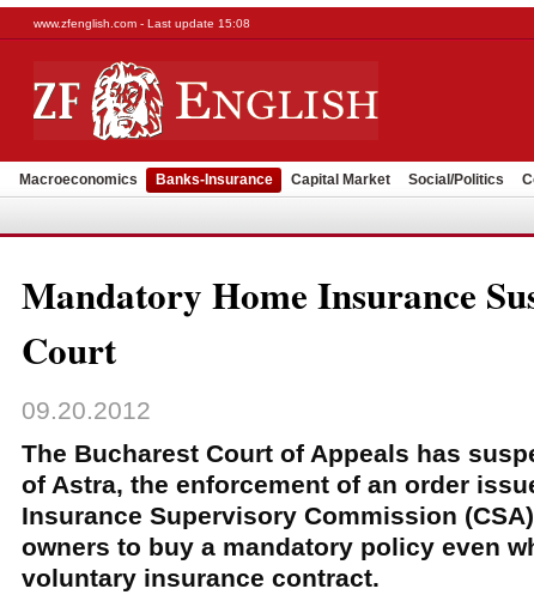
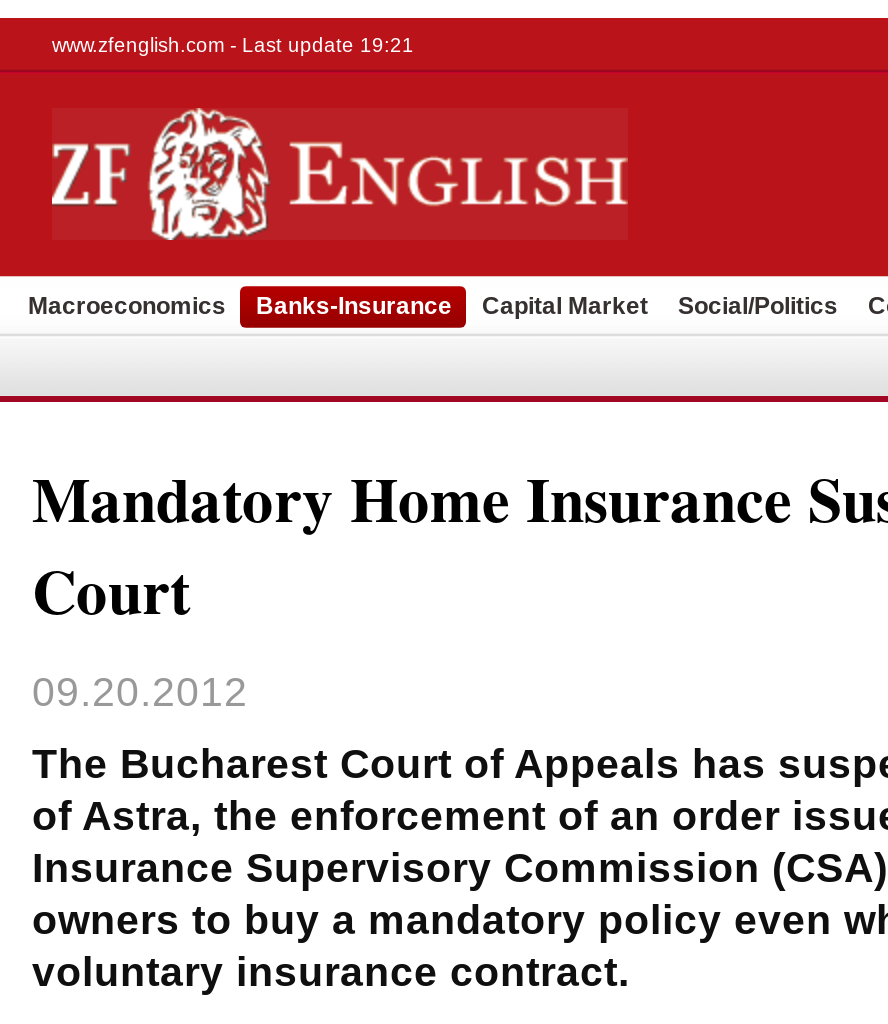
- www.zfenglish.com - Last update 15:08
+ www.zfenglish.com - Last update 19:21
